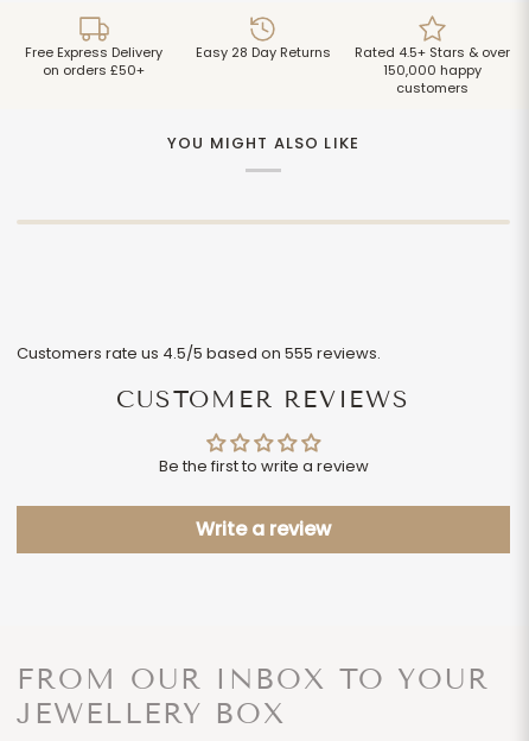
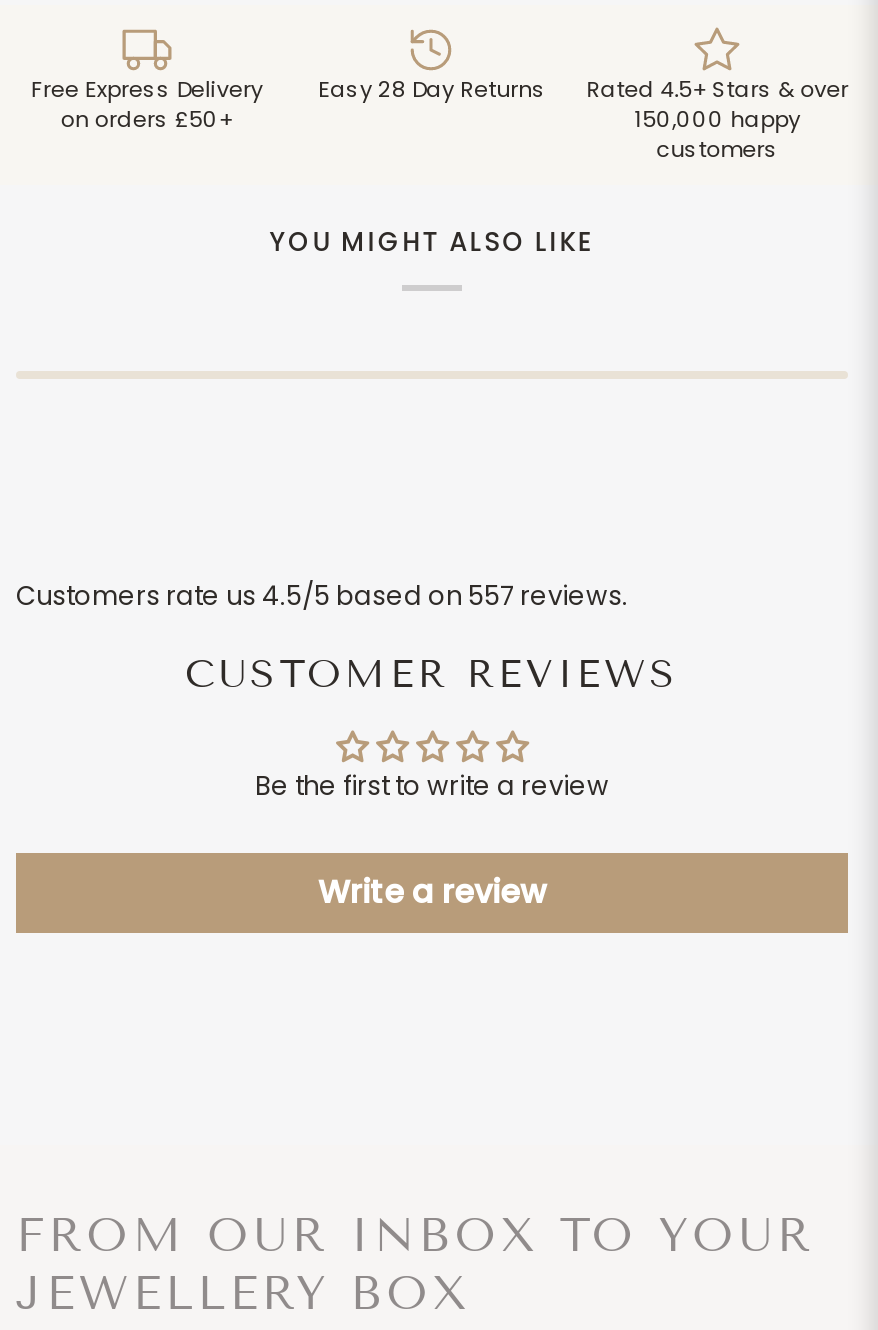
- Customers rate us 4.5/5 based on 555 reviews.
+ Customers rate us 4.5/5 based on 557 reviews.
